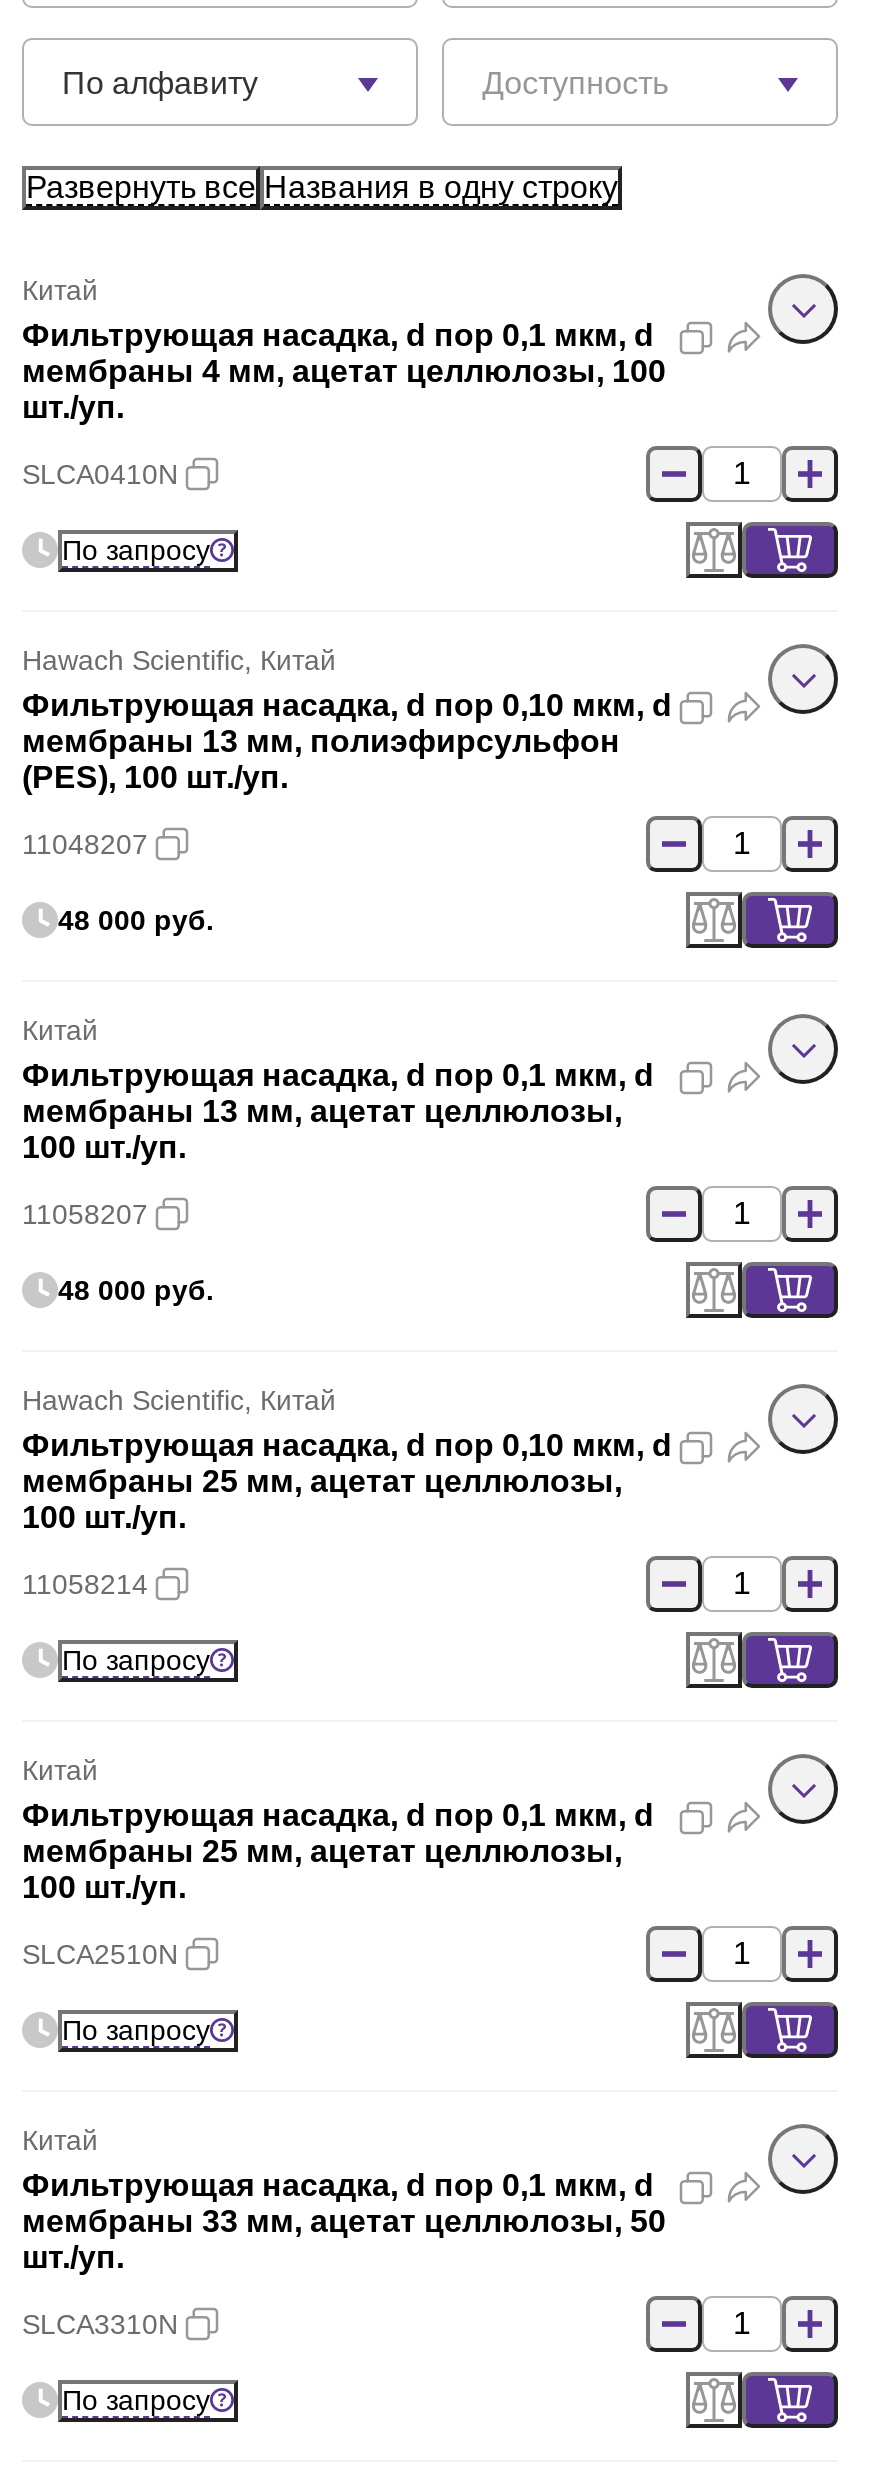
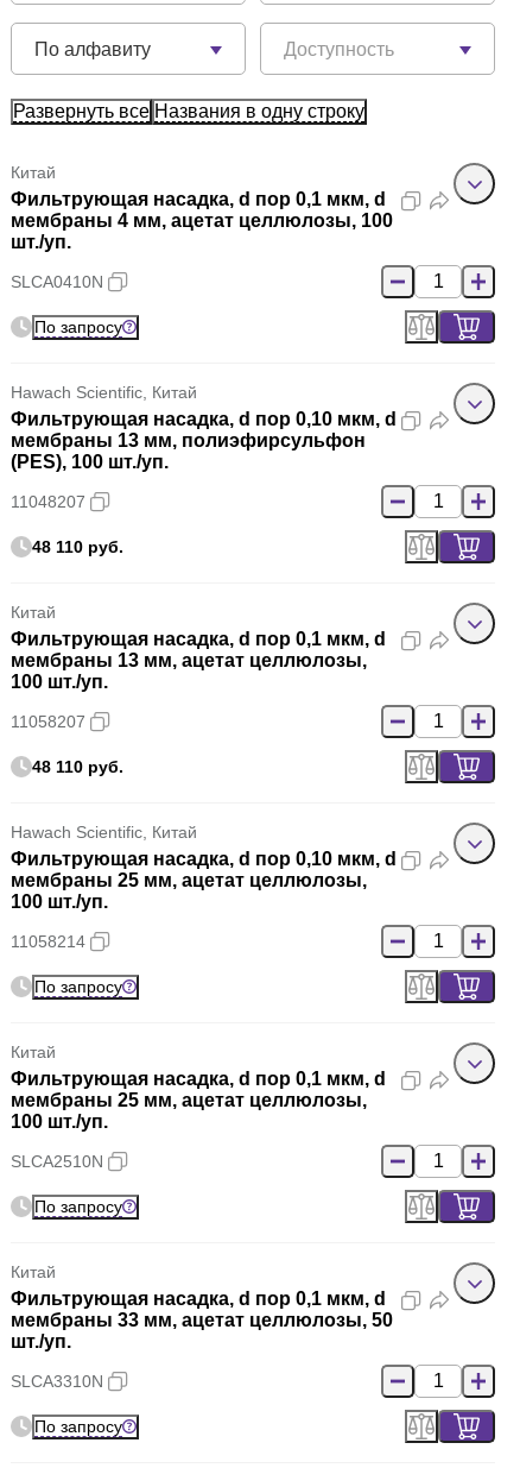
- 48 000 руб.
+ 48 110 руб.

- 48 000 руб.
+ 48 110 руб.
